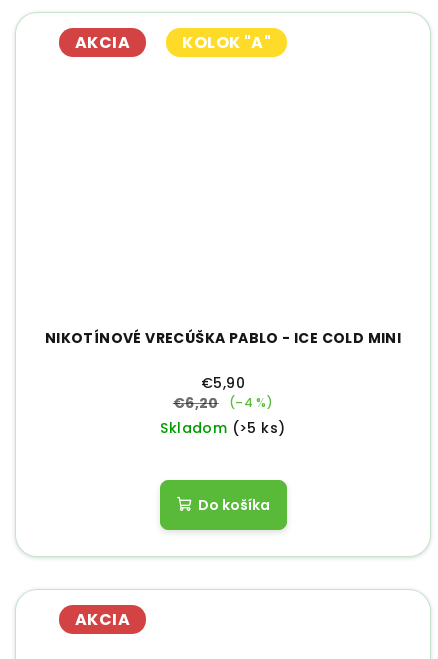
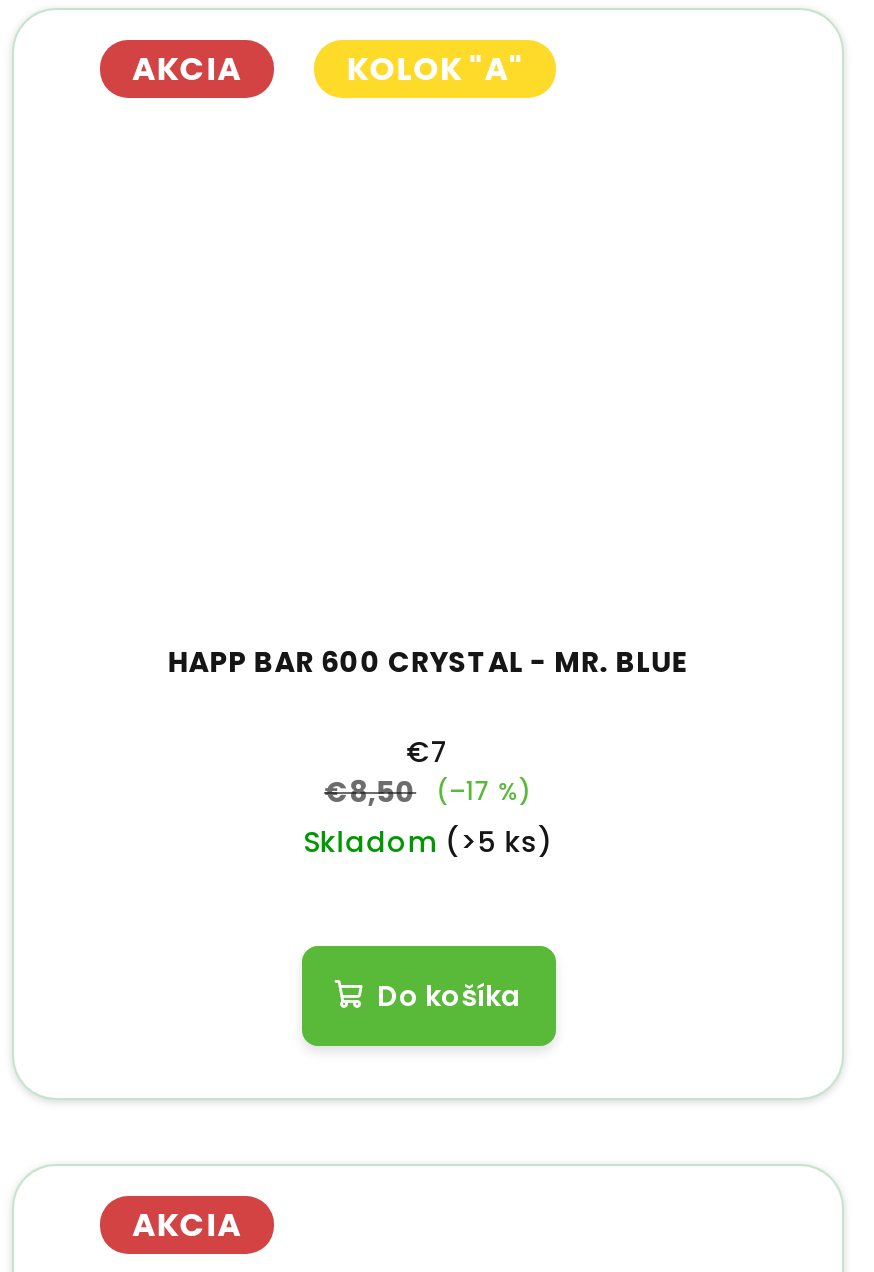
- NIKOTÍNOVÉ VRECÚŠKA PABLO - ICE COLD MINI
+ HAPP BAR 600 CRYSTAL - MR. BLUE

- €5,90
- €6,20 (–4 %)
+ €7
+ €8,50 (–17 %)
